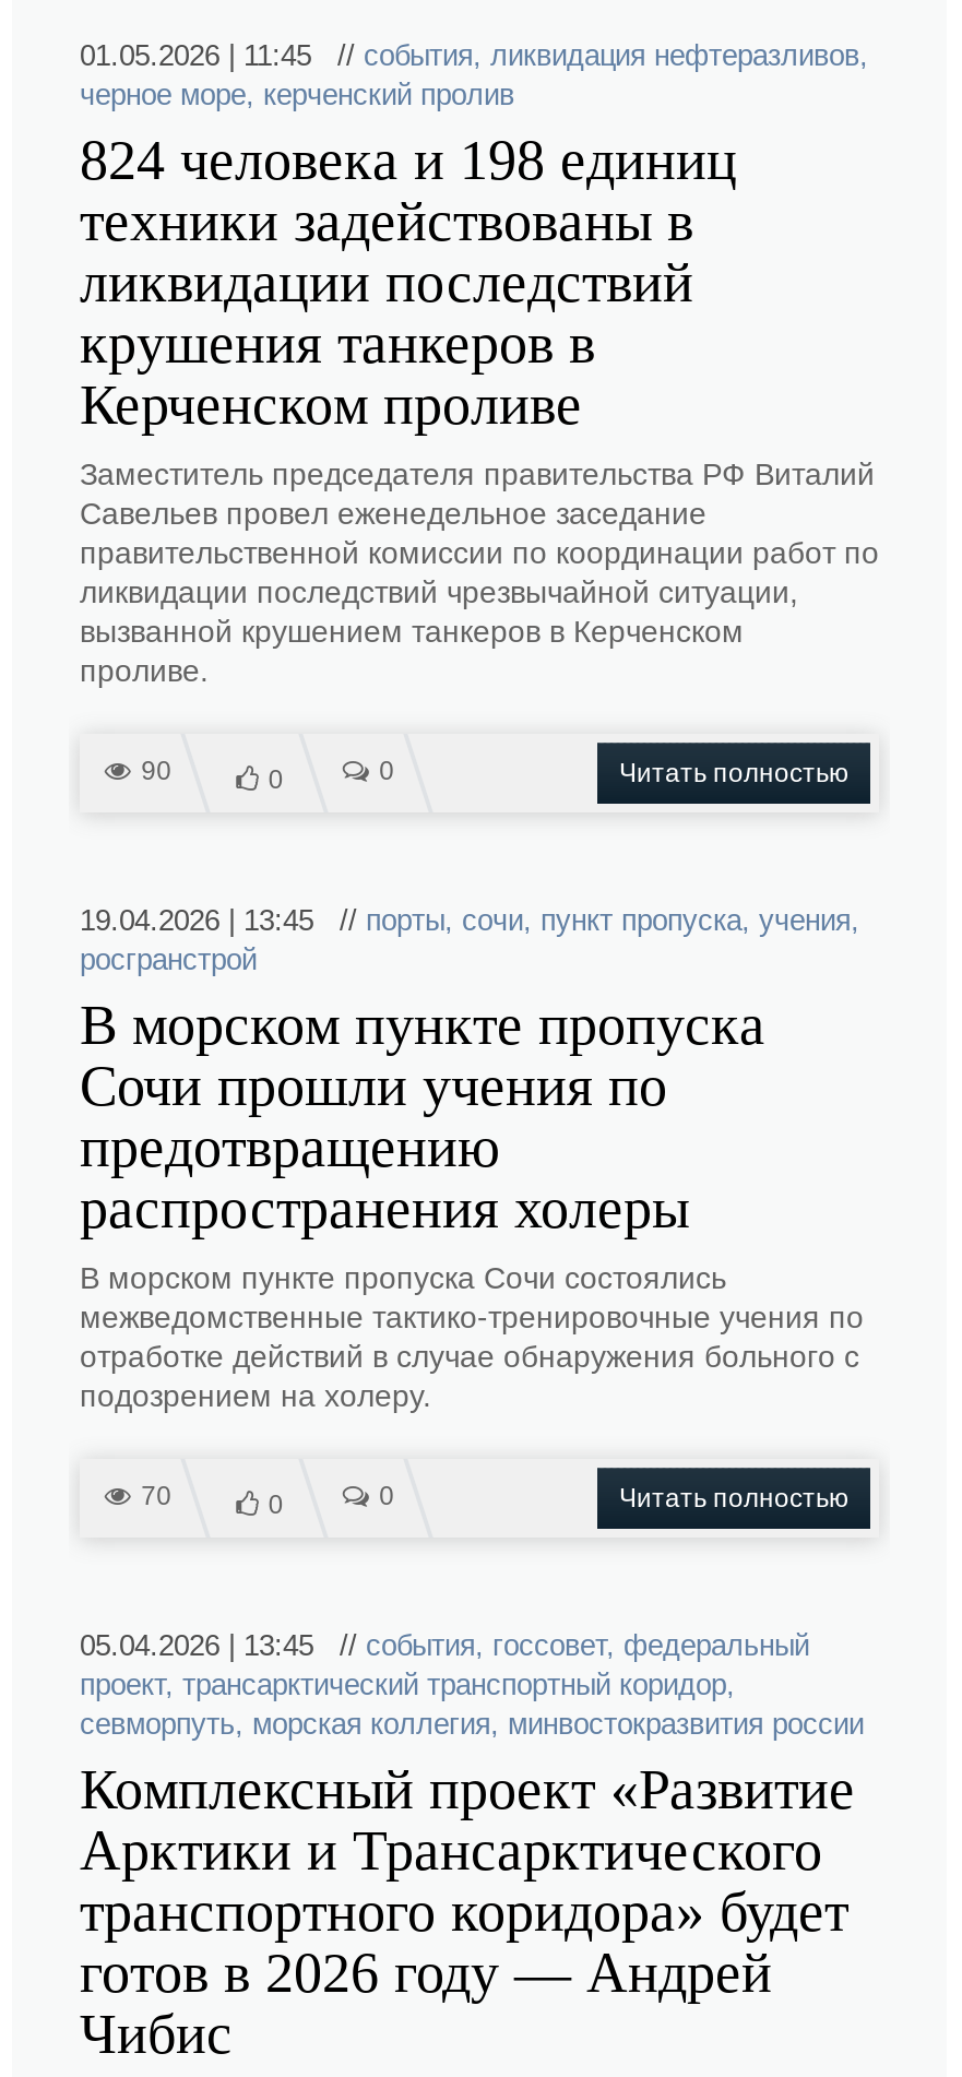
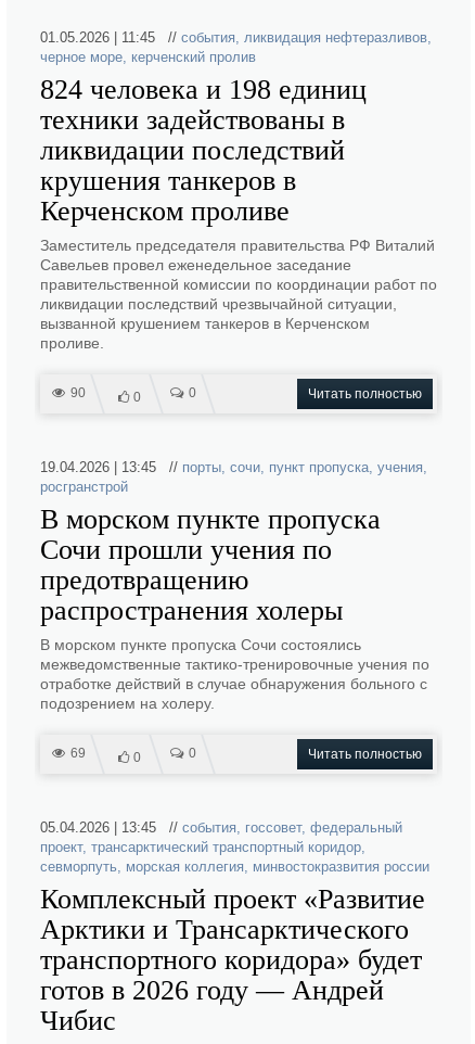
- 70
+ 69
